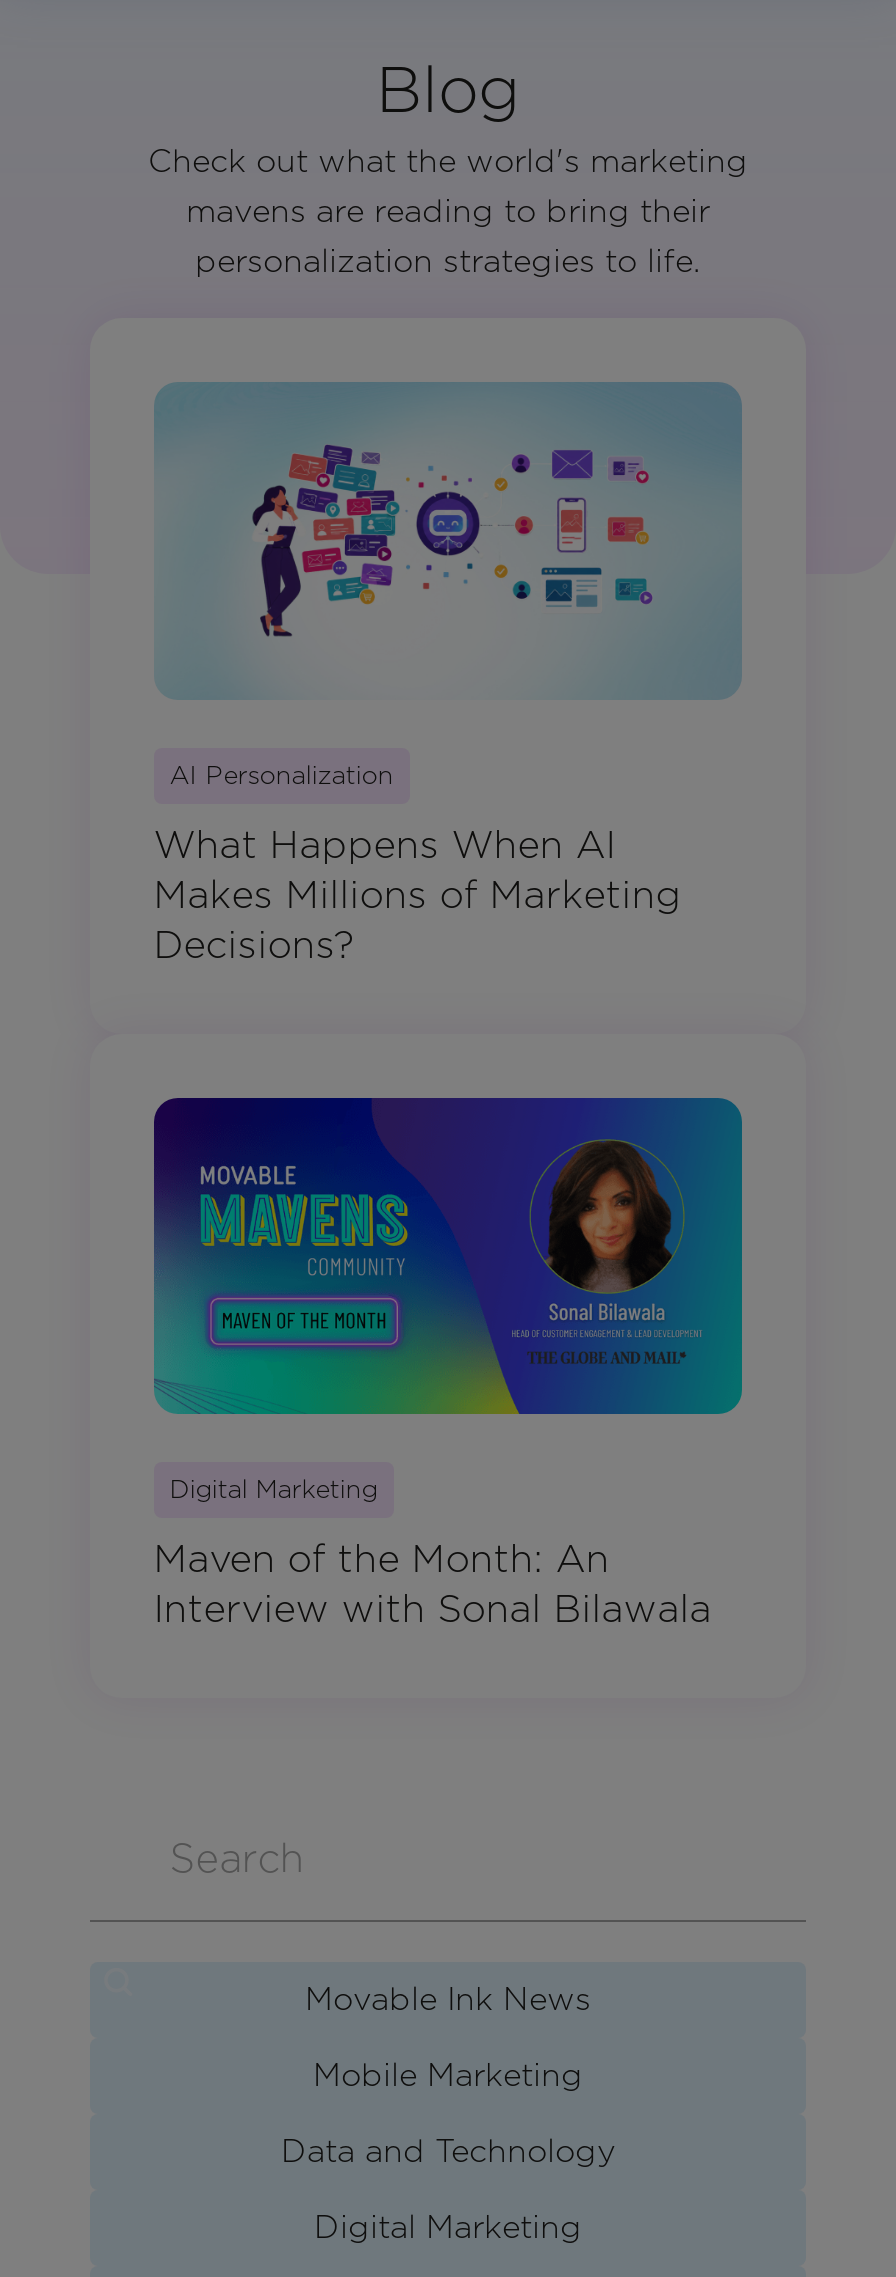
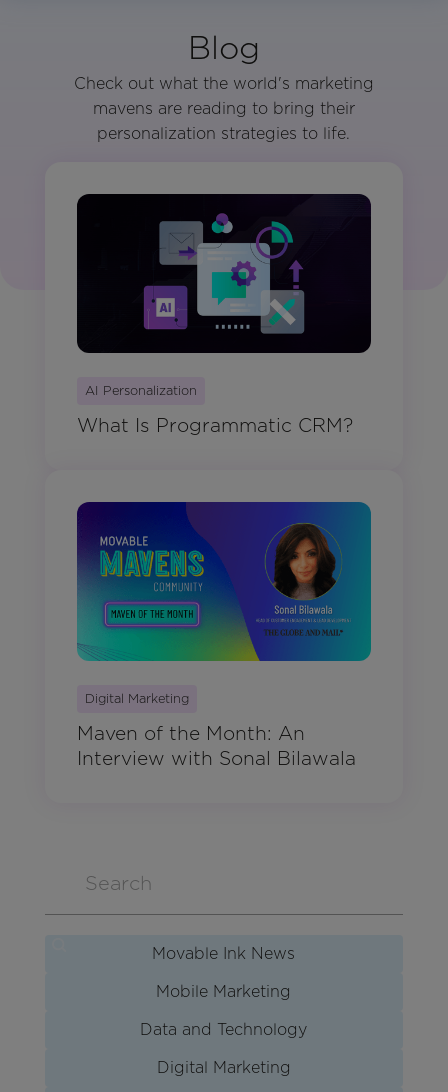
- [image]
+ [image]

- What Happens When AI
- Makes Millions of Marketing
- Decisions?
+ What Is Programmatic CRM?
